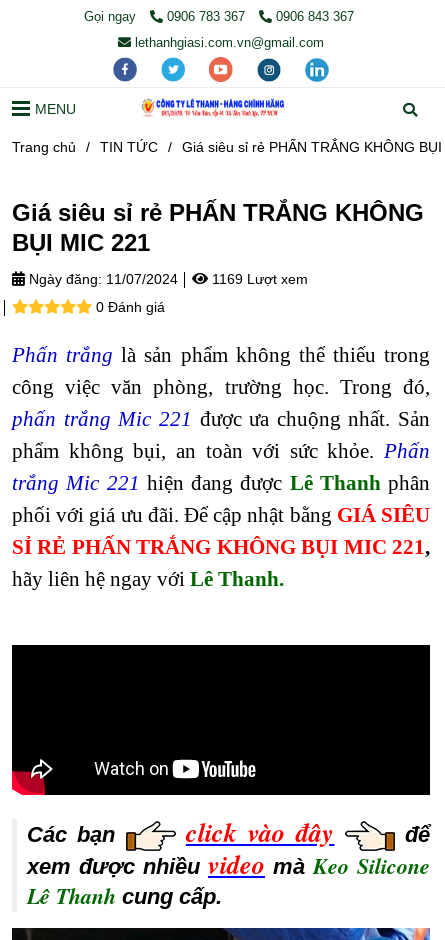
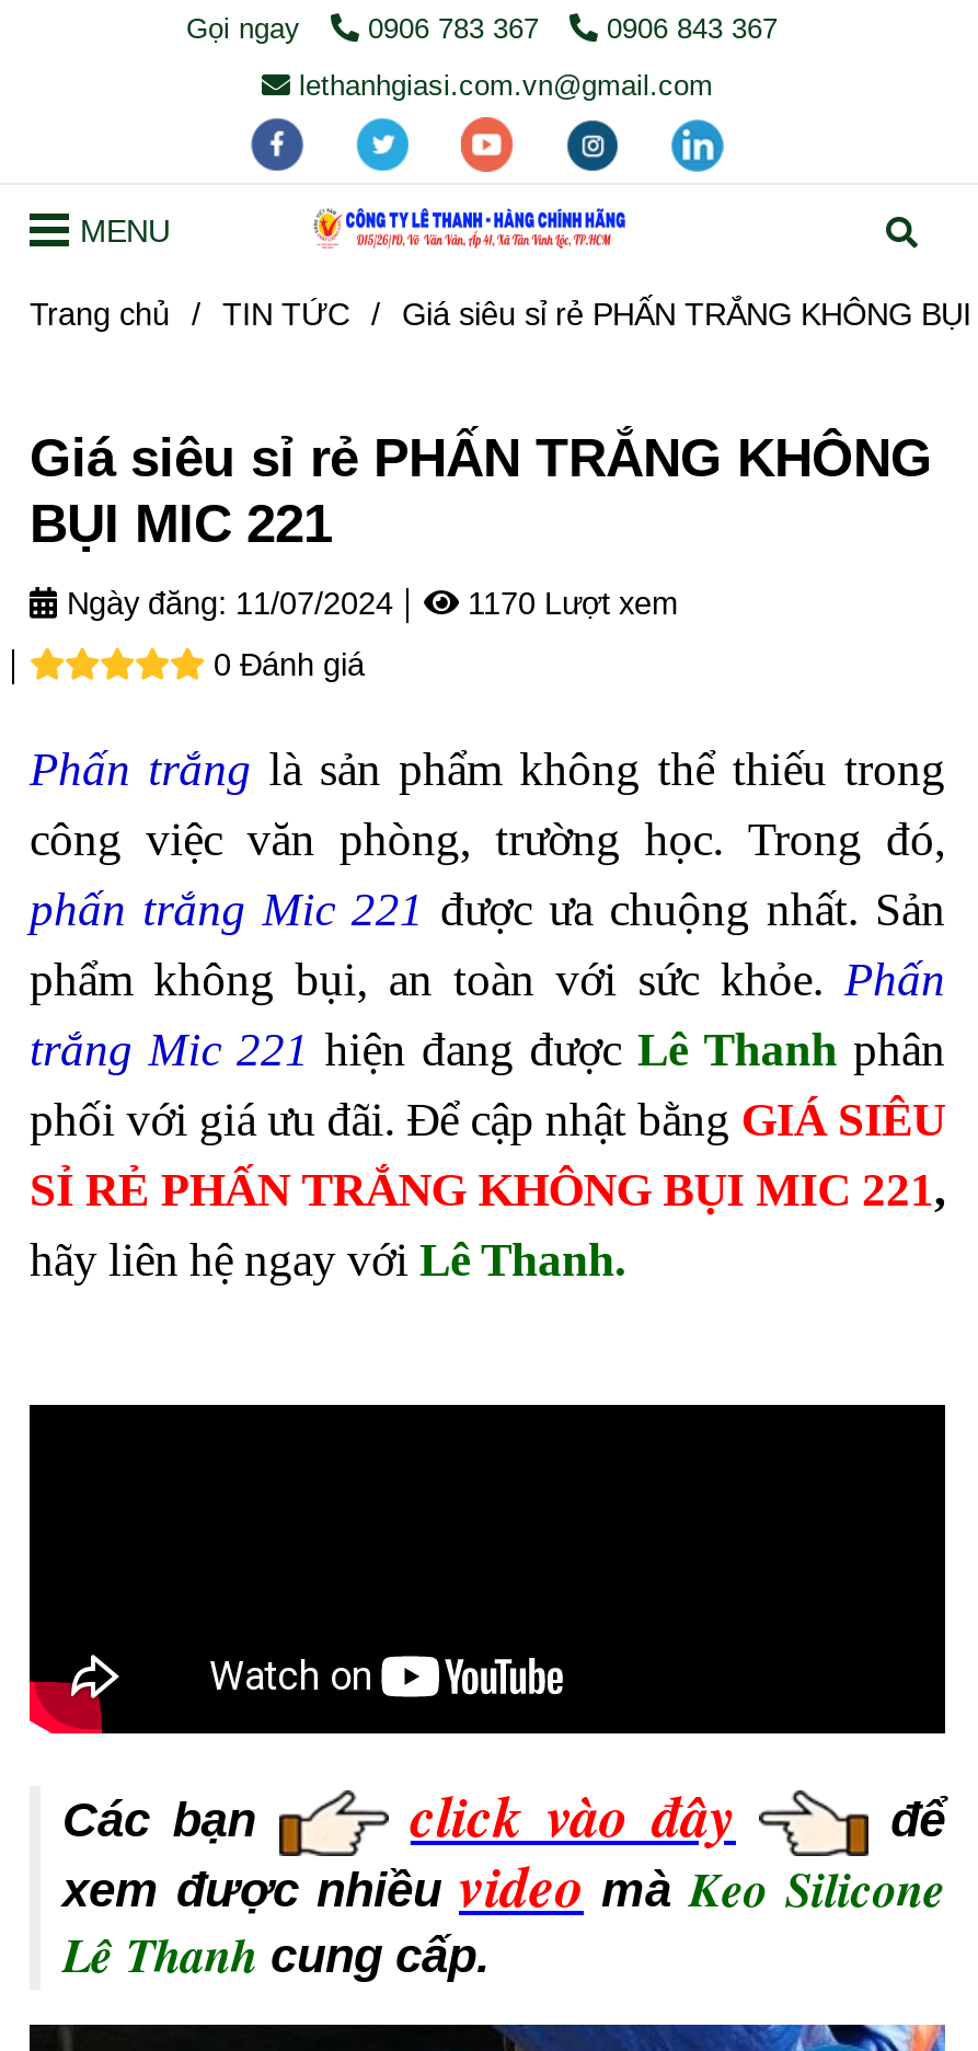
- Ngày đăng: 11/07/2024 1169 Lượt xem
+ Ngày đăng: 11/07/2024 1170 Lượt xem
